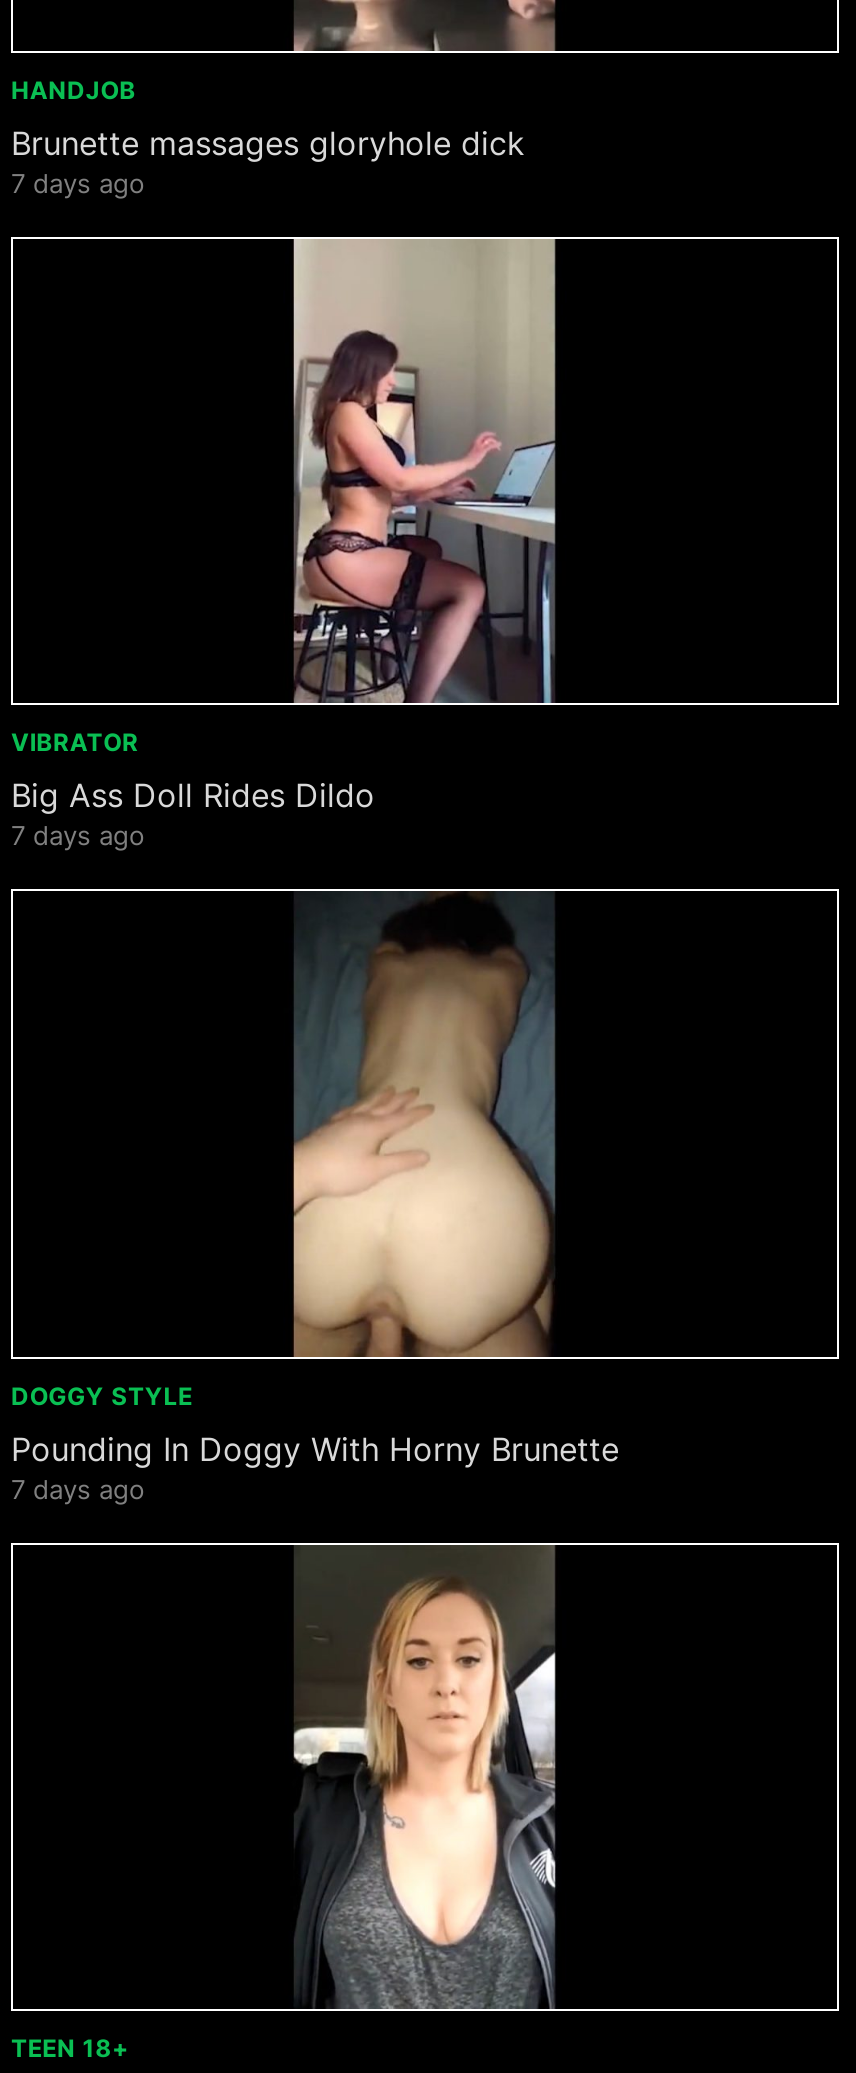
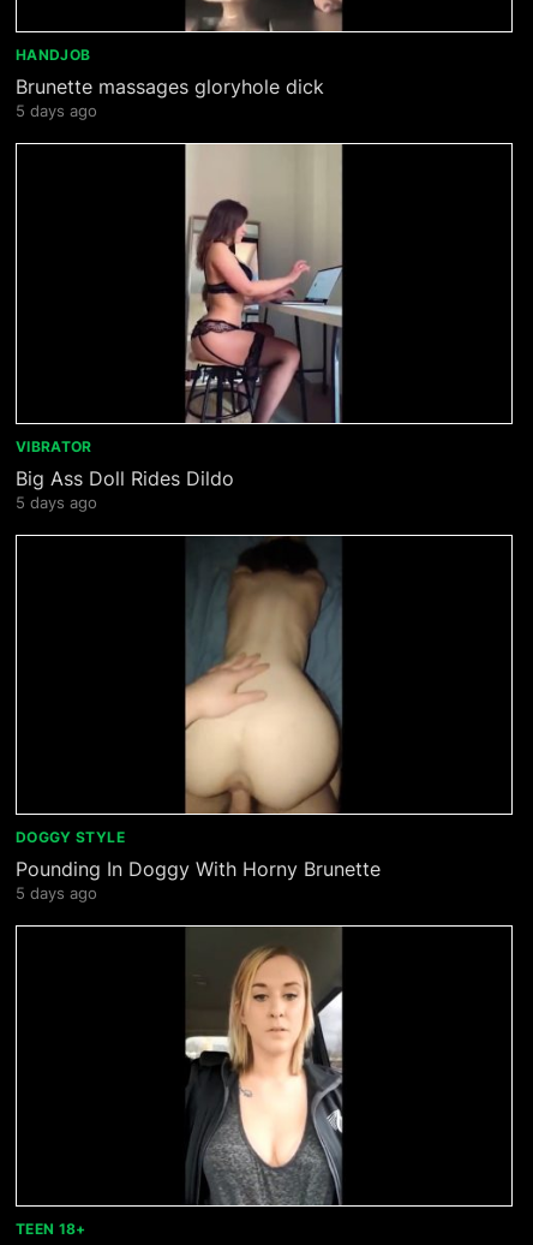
- 7 days ago
+ 5 days ago

- 7 days ago
+ 5 days ago

- 7 days ago
+ 5 days ago
